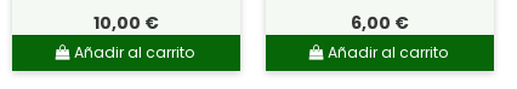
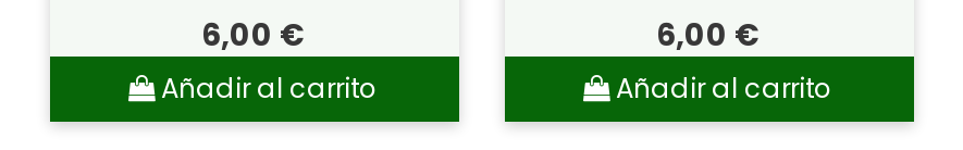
- 10,00 €
+ 6,00 €
